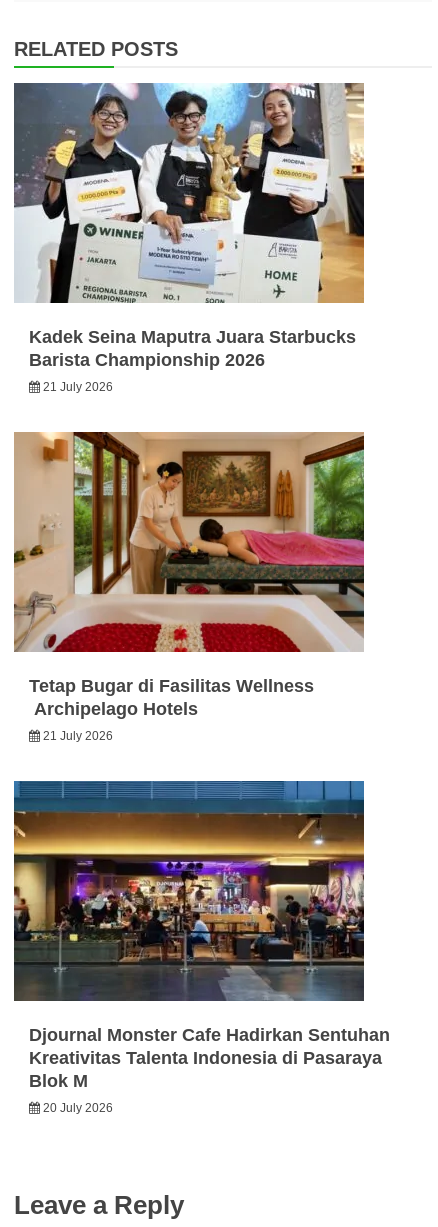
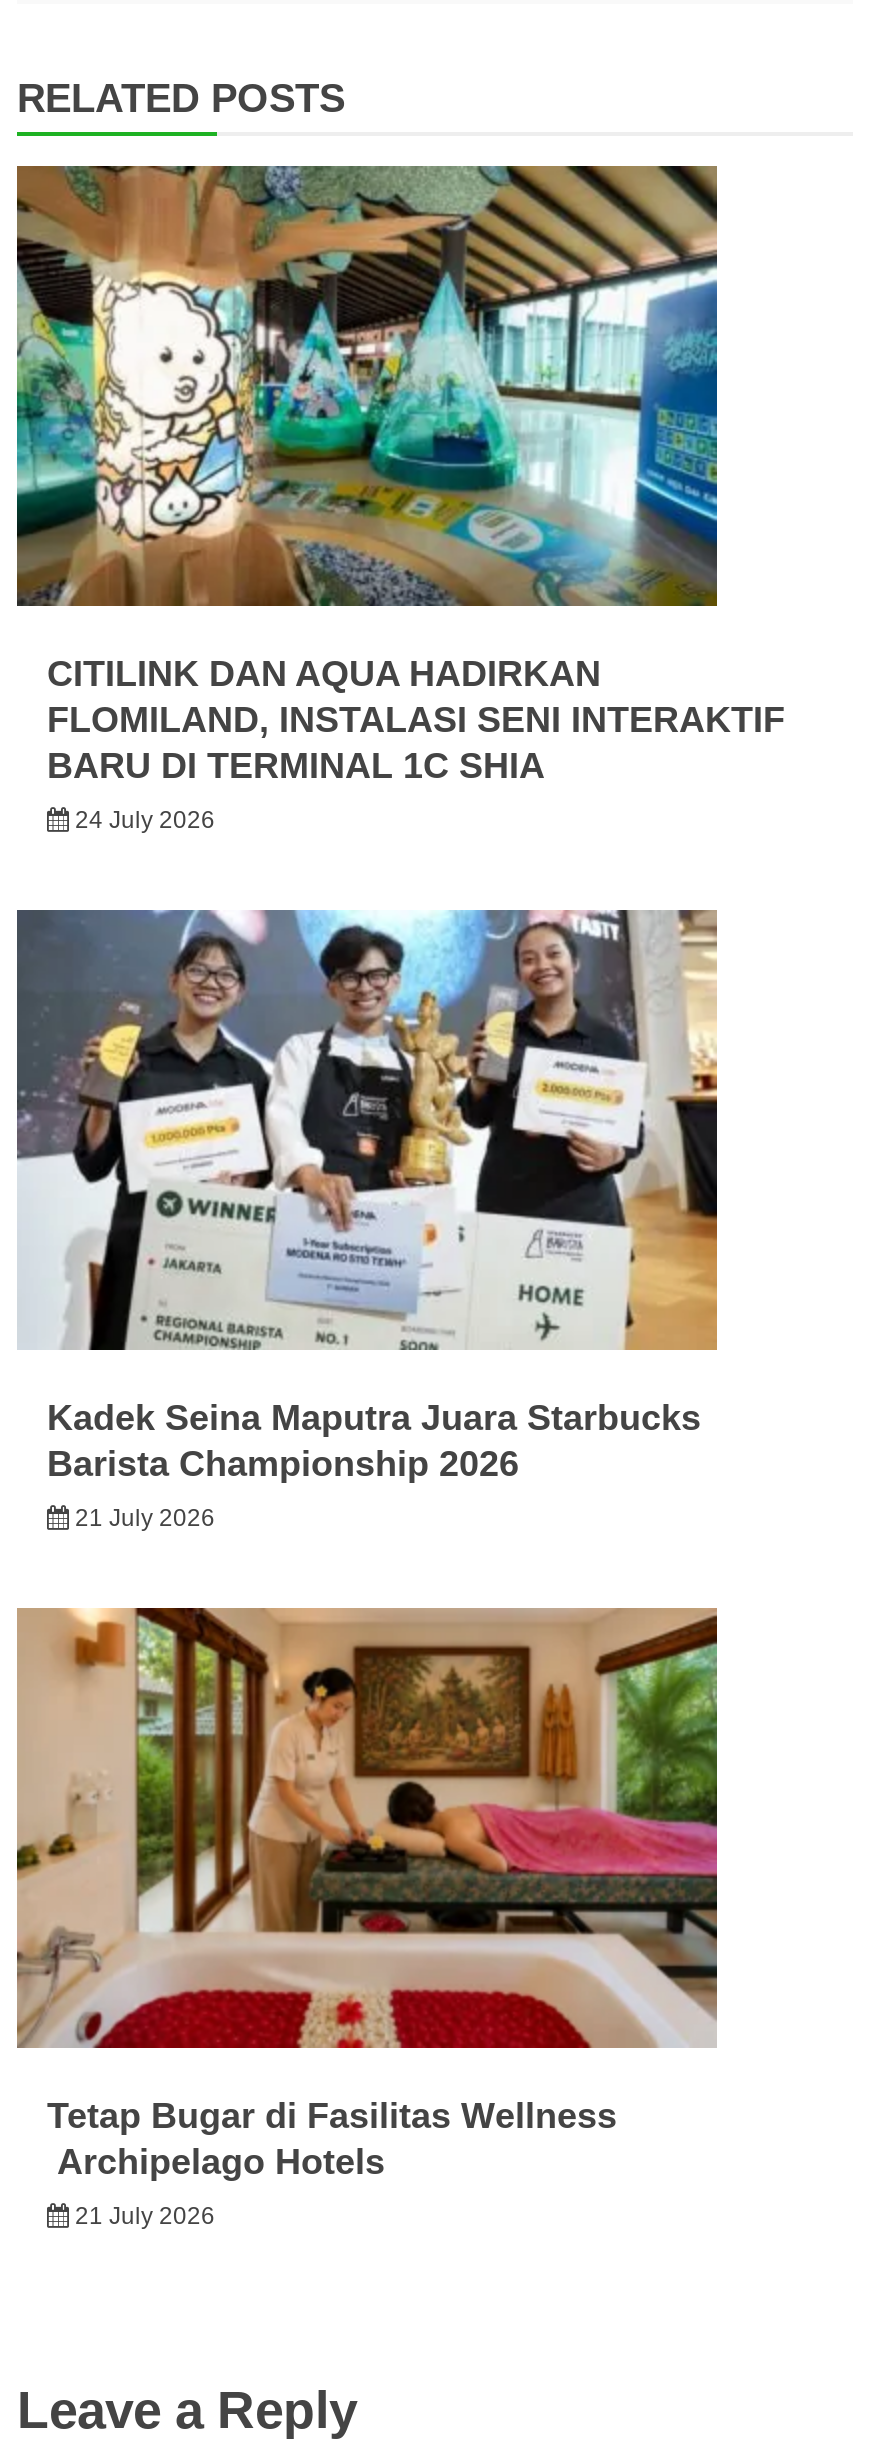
+ [image]
+ CITILINK DAN AQUA HADIRKAN
+ FLOMILAND, INSTALASI SENI INTERAKTIF
+ BARU DI TERMINAL 1C SHIA
+ 24 July 2026

moved down: [image] | Kadek Seina Maputra Juara Starbucks | Barista Championship 2026 | 21 July 2026 | Tetap Bugar di Fasilitas Wellness | Archipelago Hotels | 21 July 2026

- [image]
- Djournal Monster Cafe Hadirkan Sentuhan
- Kreativitas Talenta Indonesia di Pasaraya
- Blok M
- 20 July 2026
